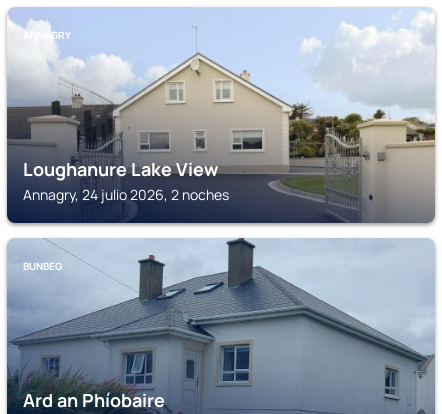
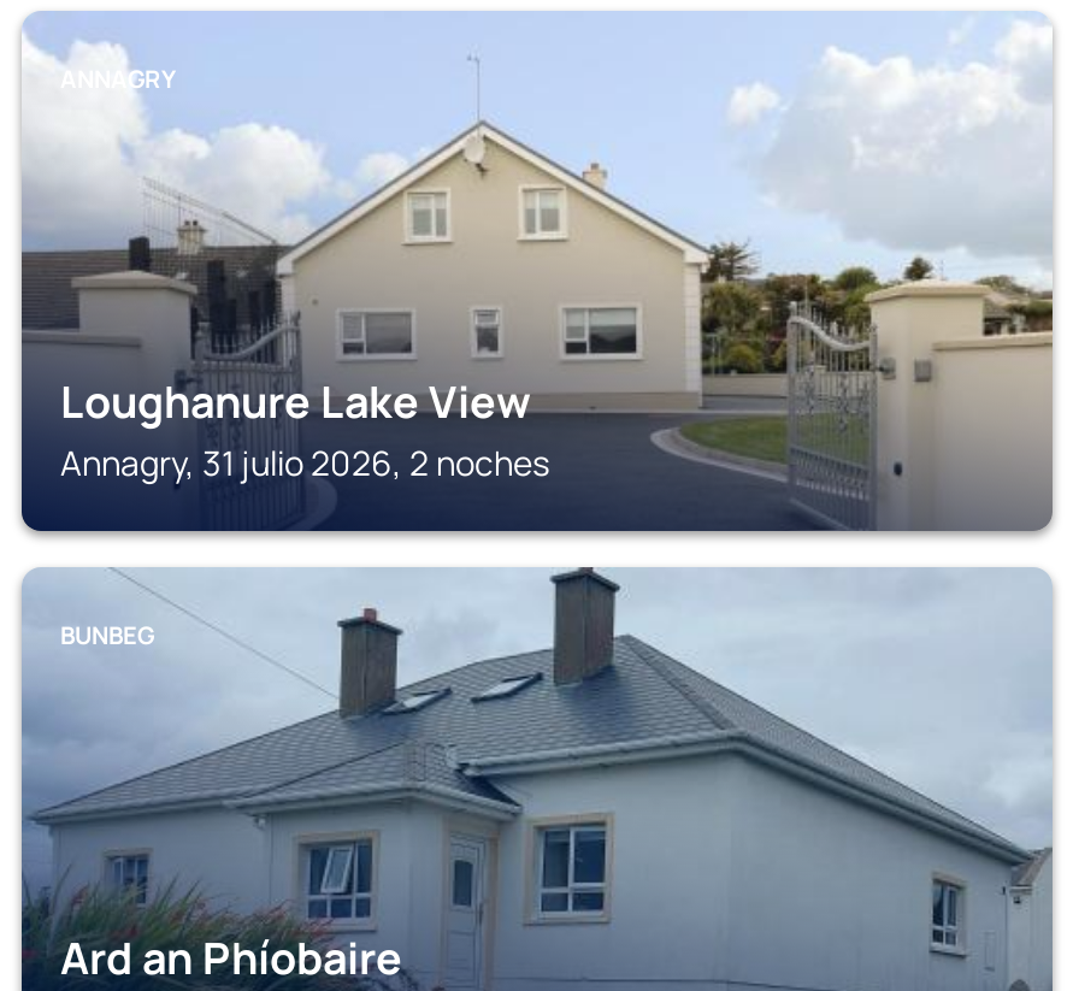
- Annagry, 24 julio 2026, 2 noches
+ Annagry, 31 julio 2026, 2 noches
